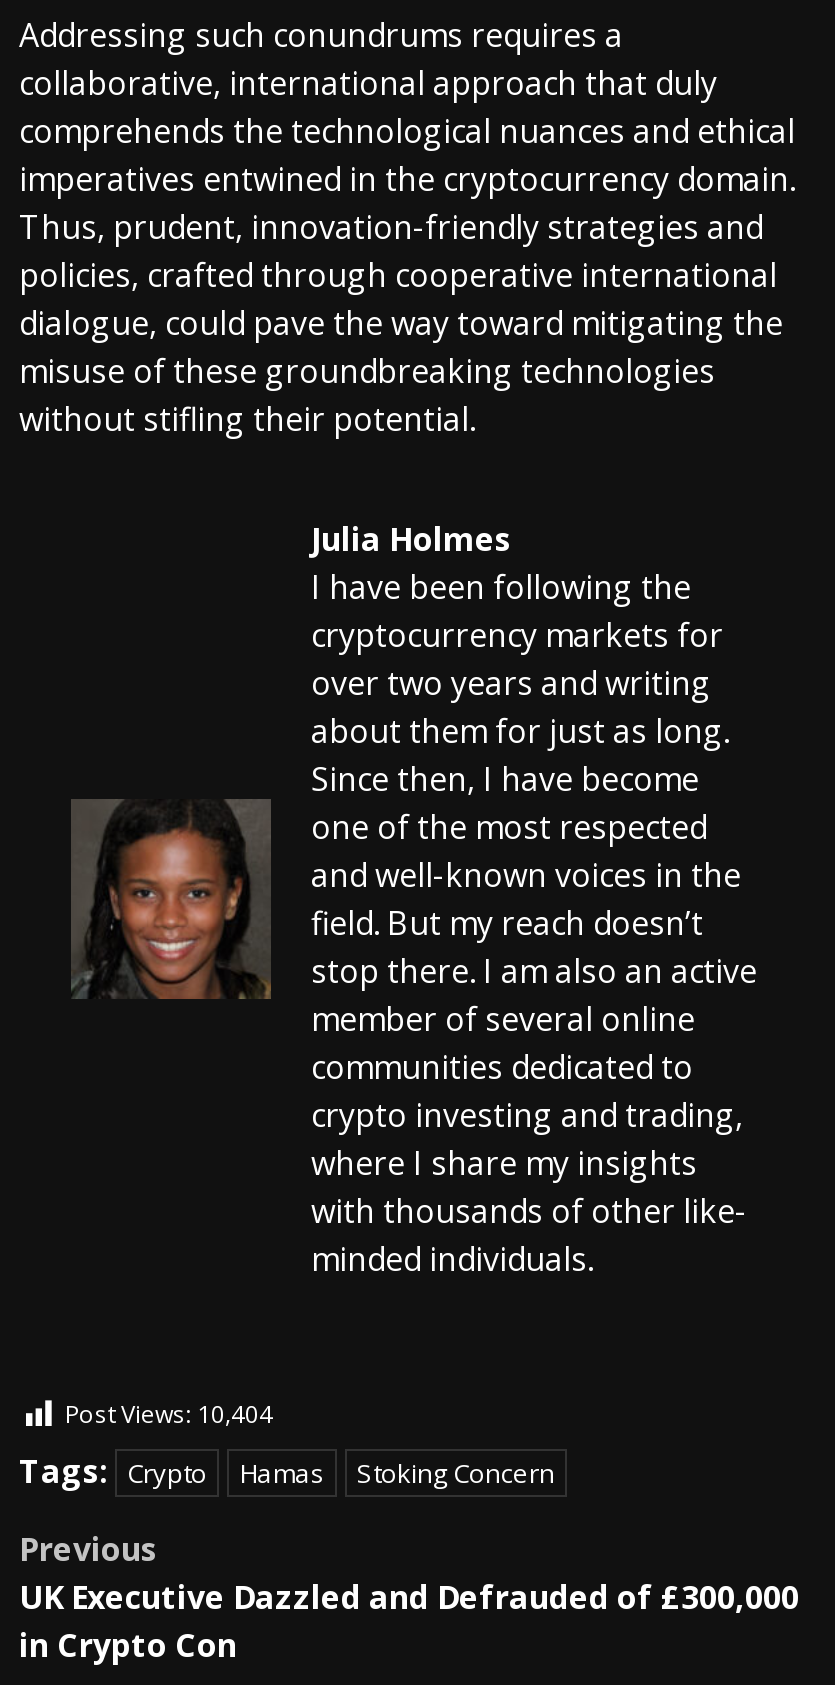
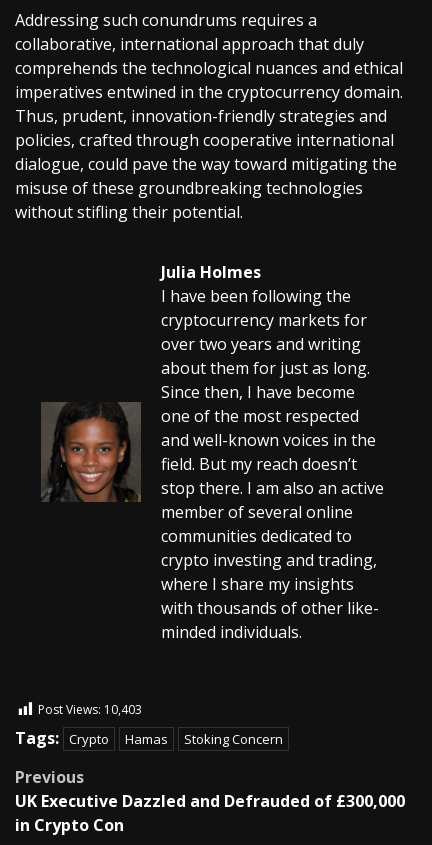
- Post Views: 10,404
+ Post Views: 10,403
